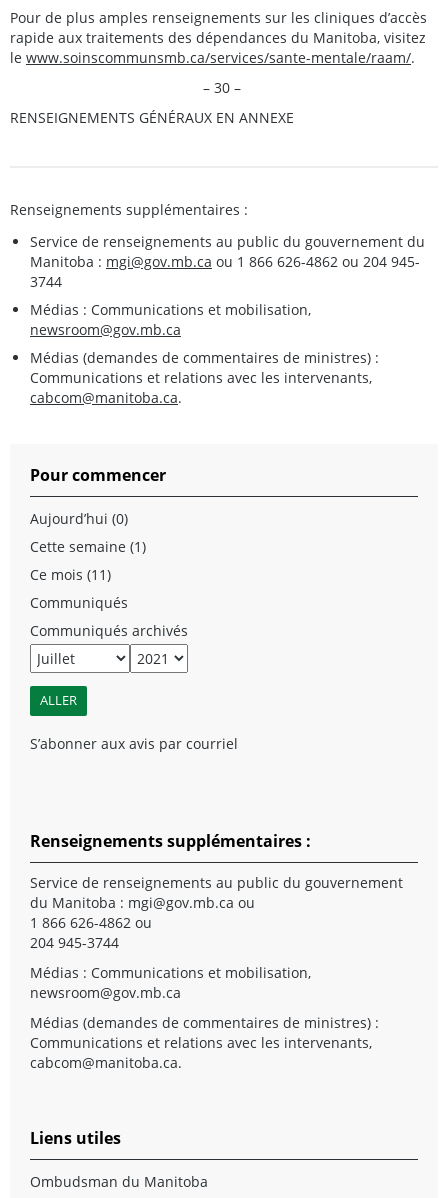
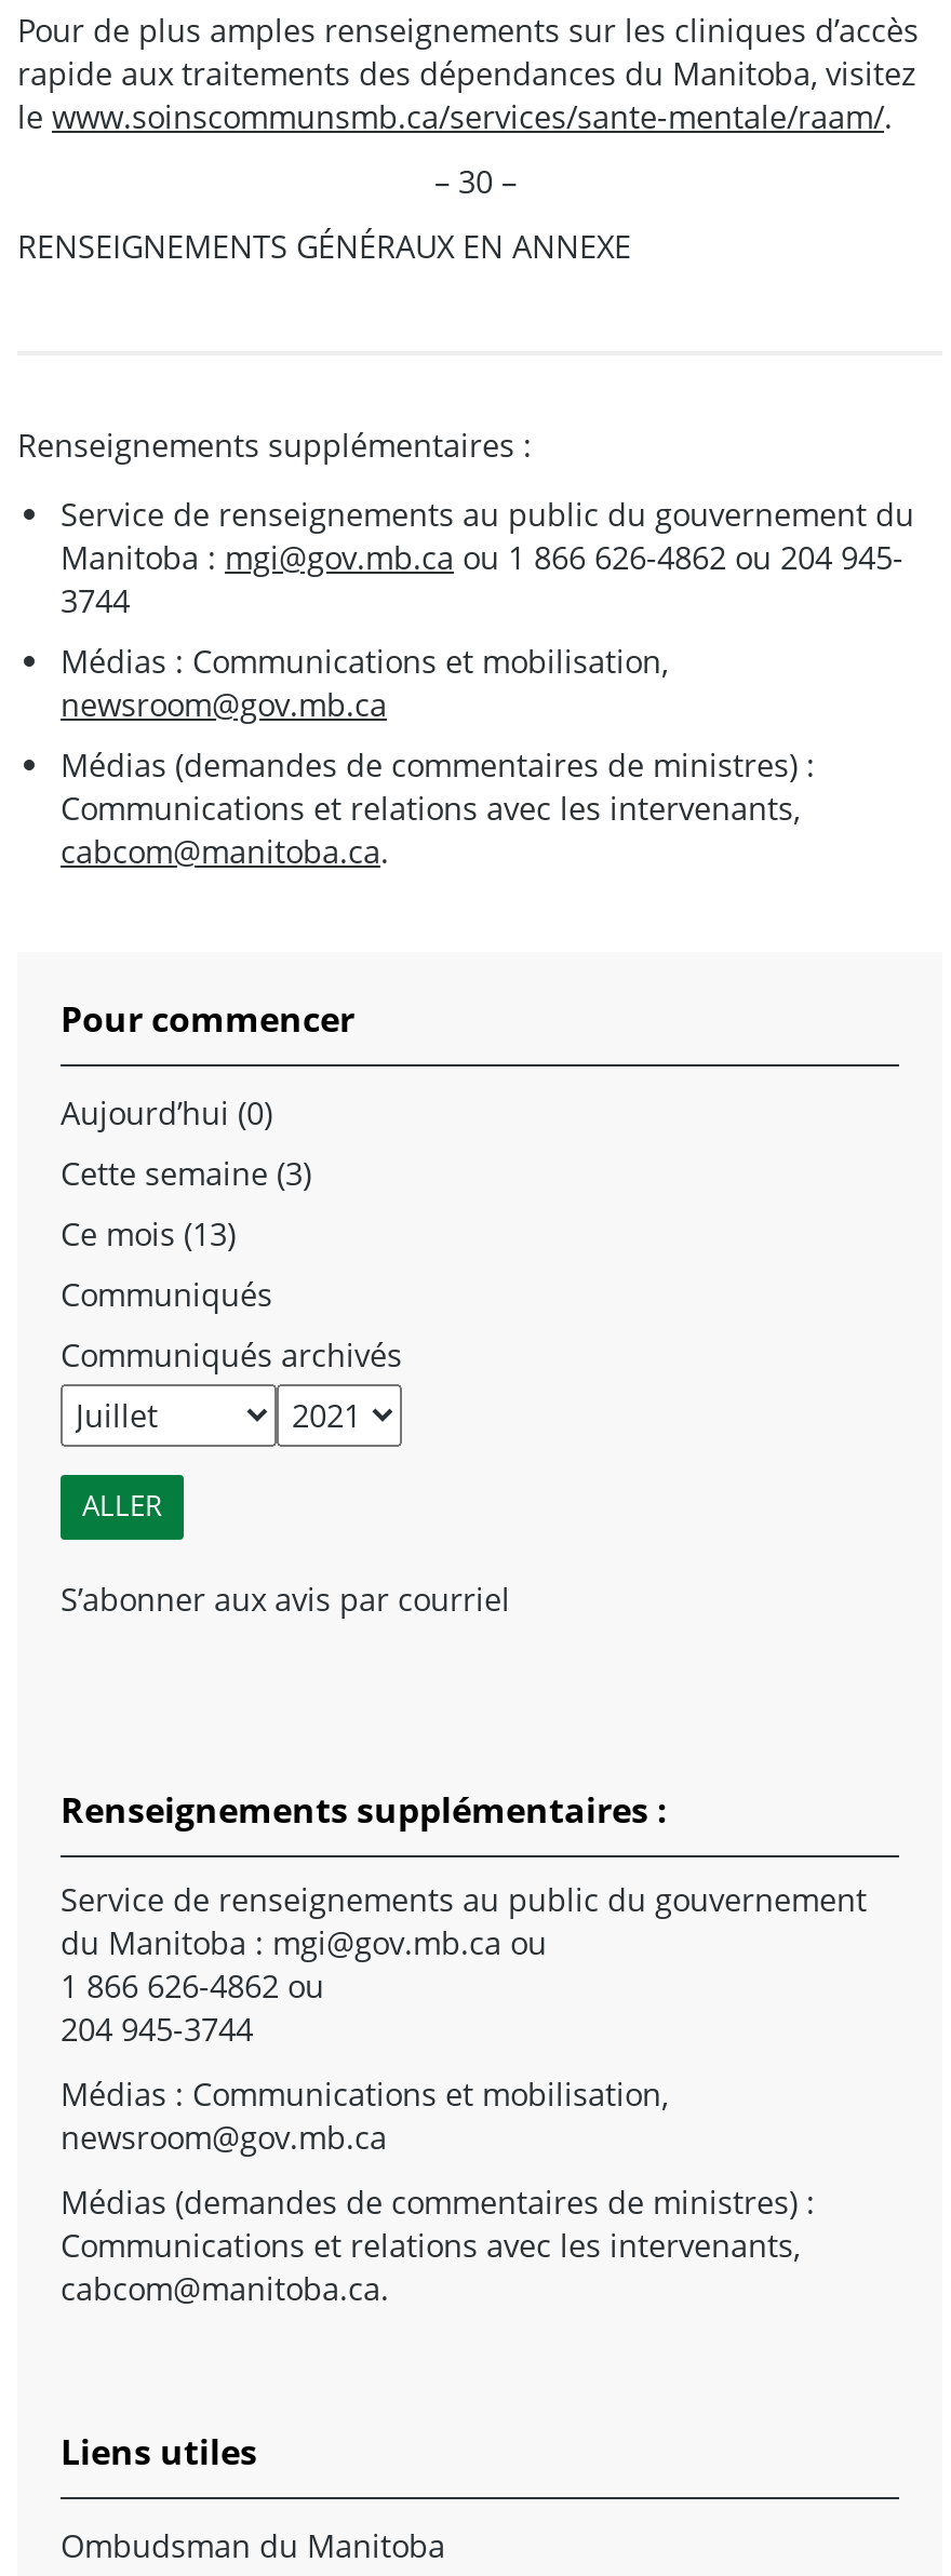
- Cette semaine (1)
+ Cette semaine (3)

- Ce mois (11)
+ Ce mois (13)
